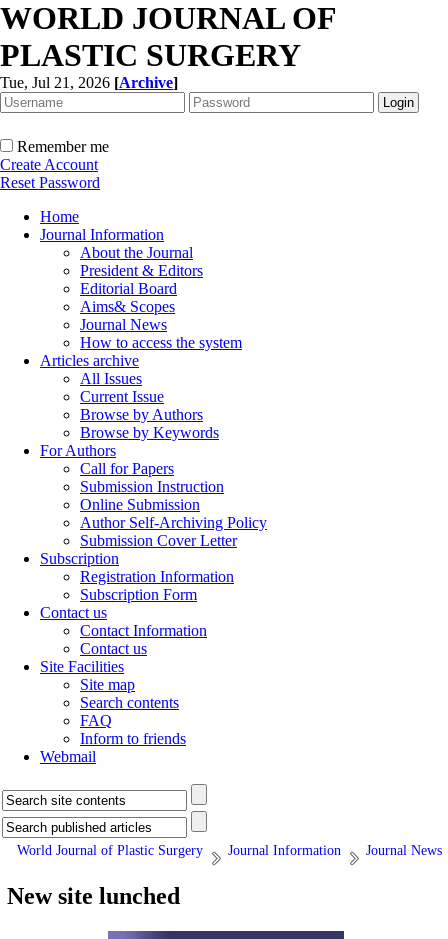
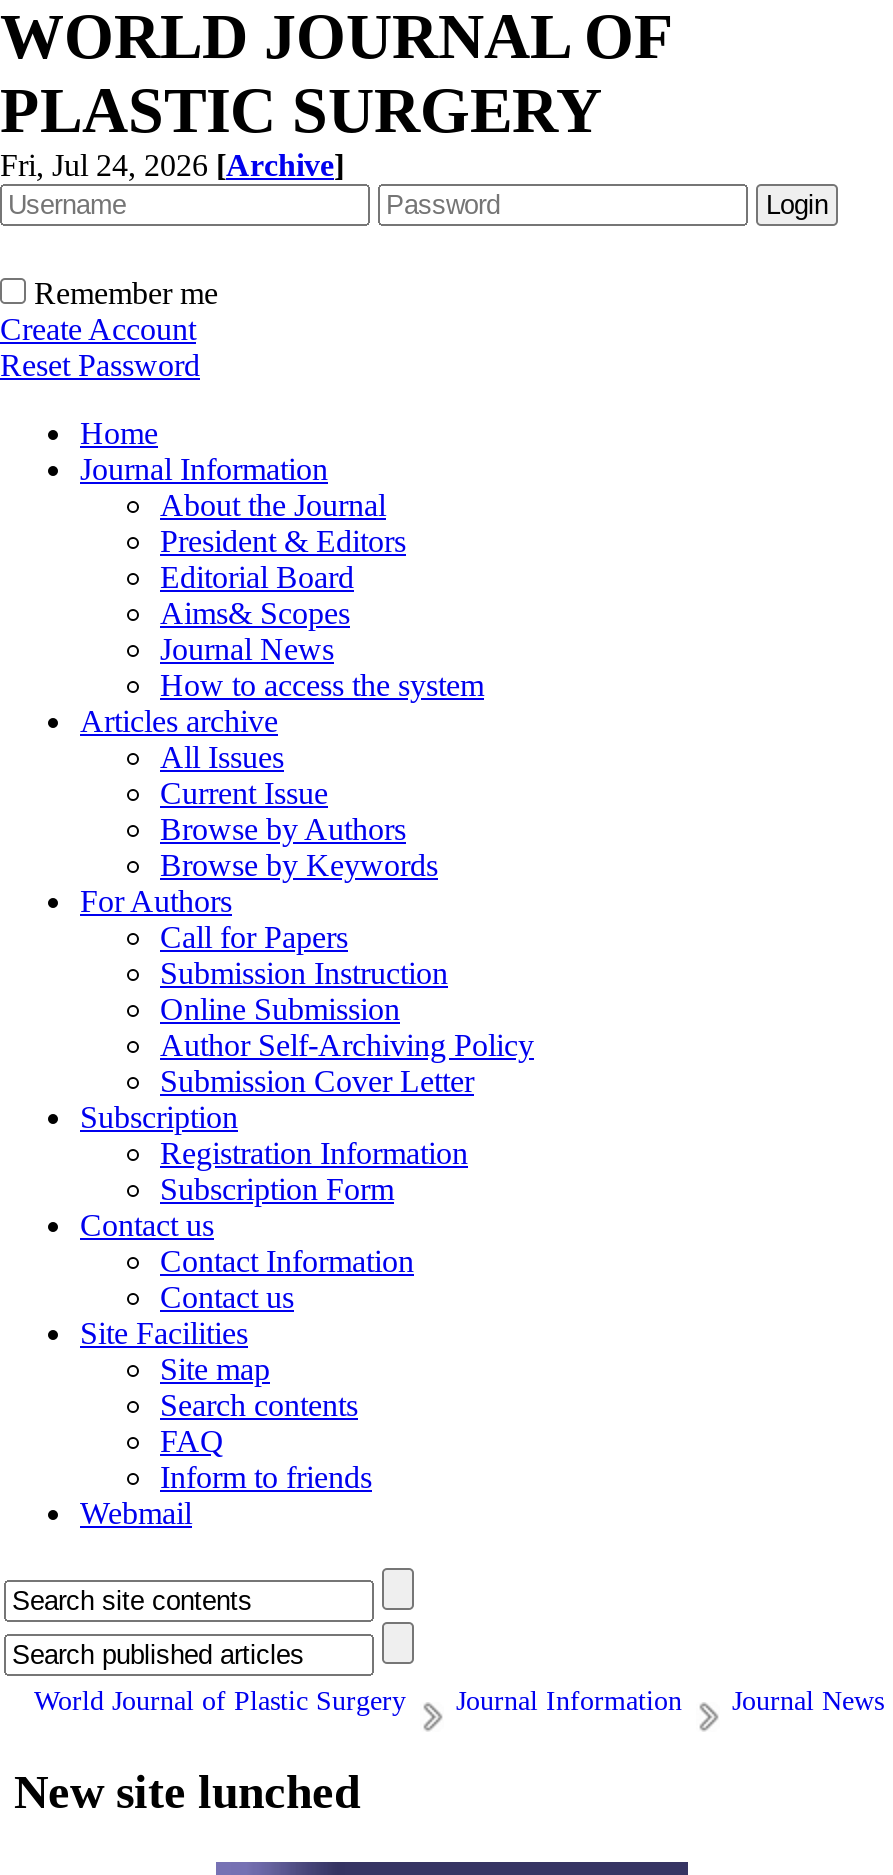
- Tue, Jul 21, 2026 [Archive]
+ Fri, Jul 24, 2026 [Archive]
